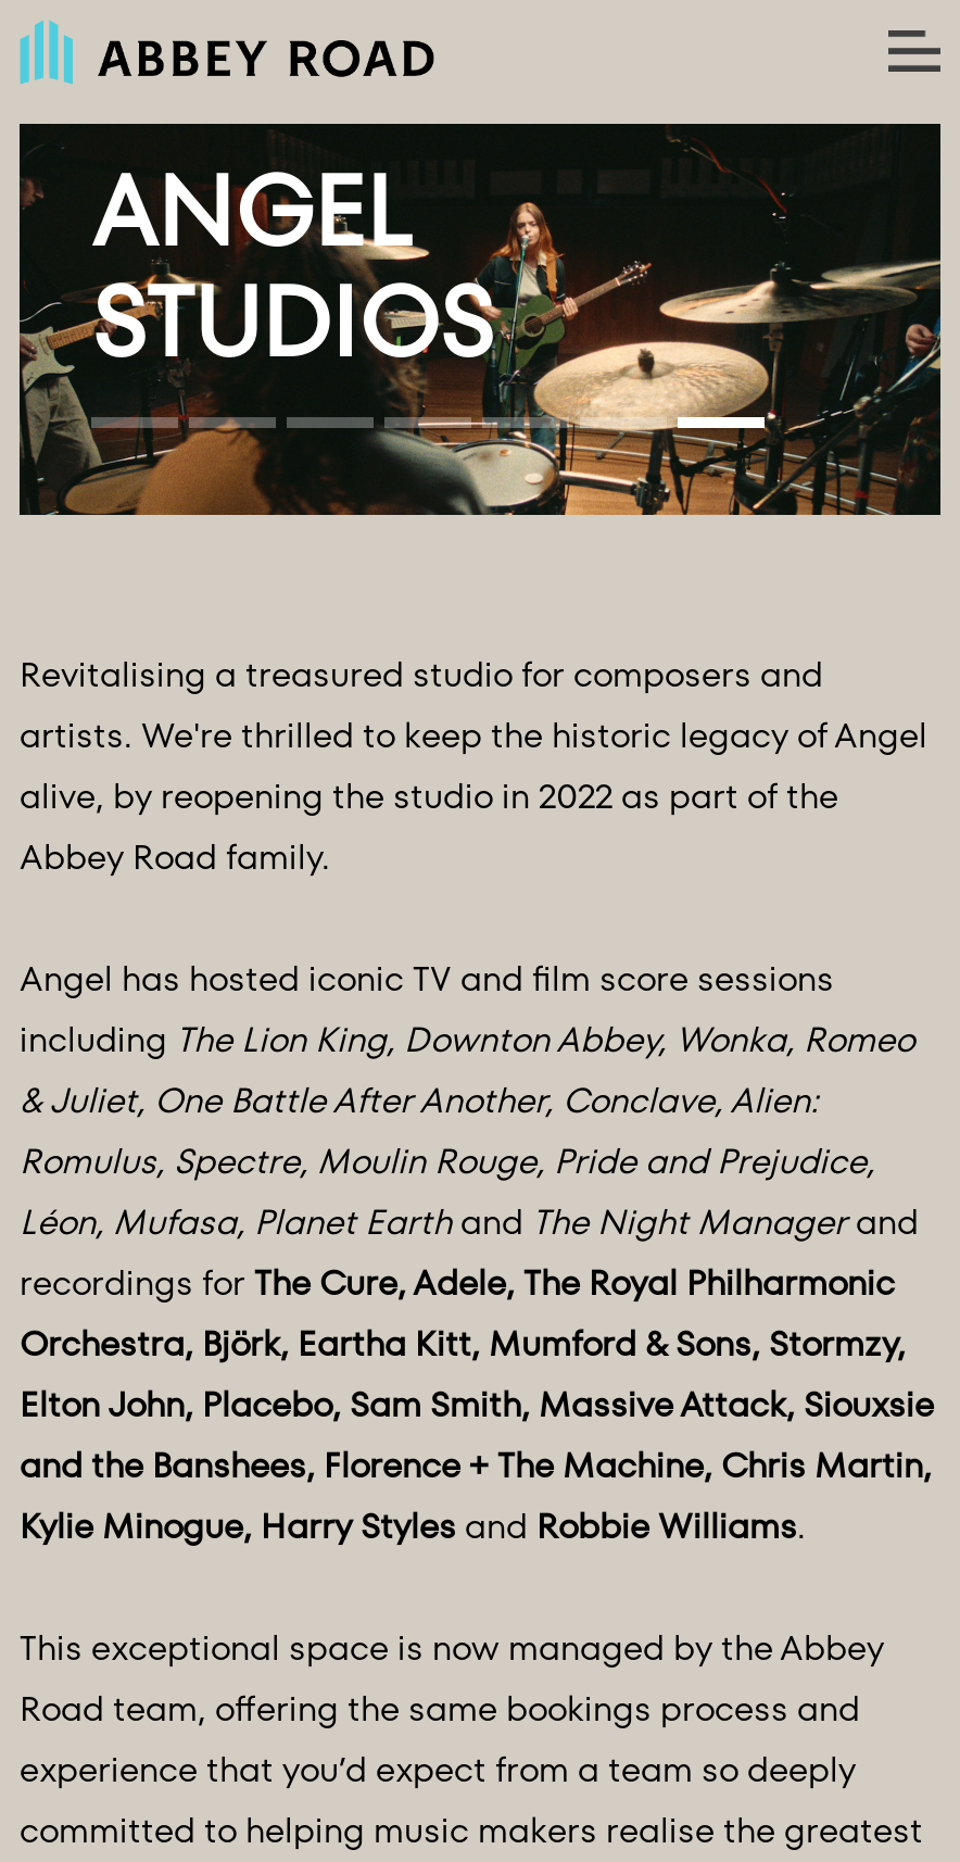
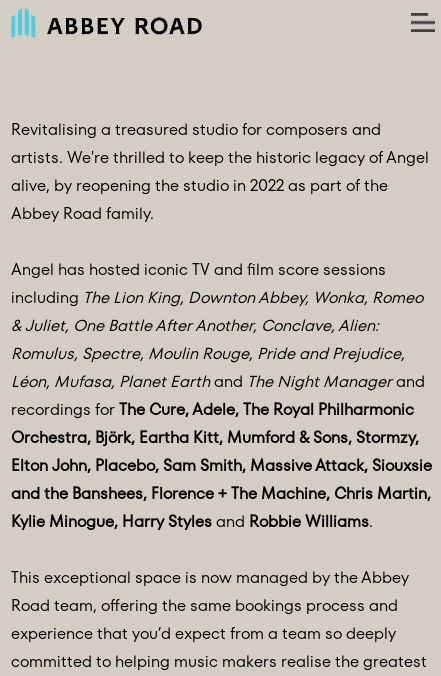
- ANGEL
